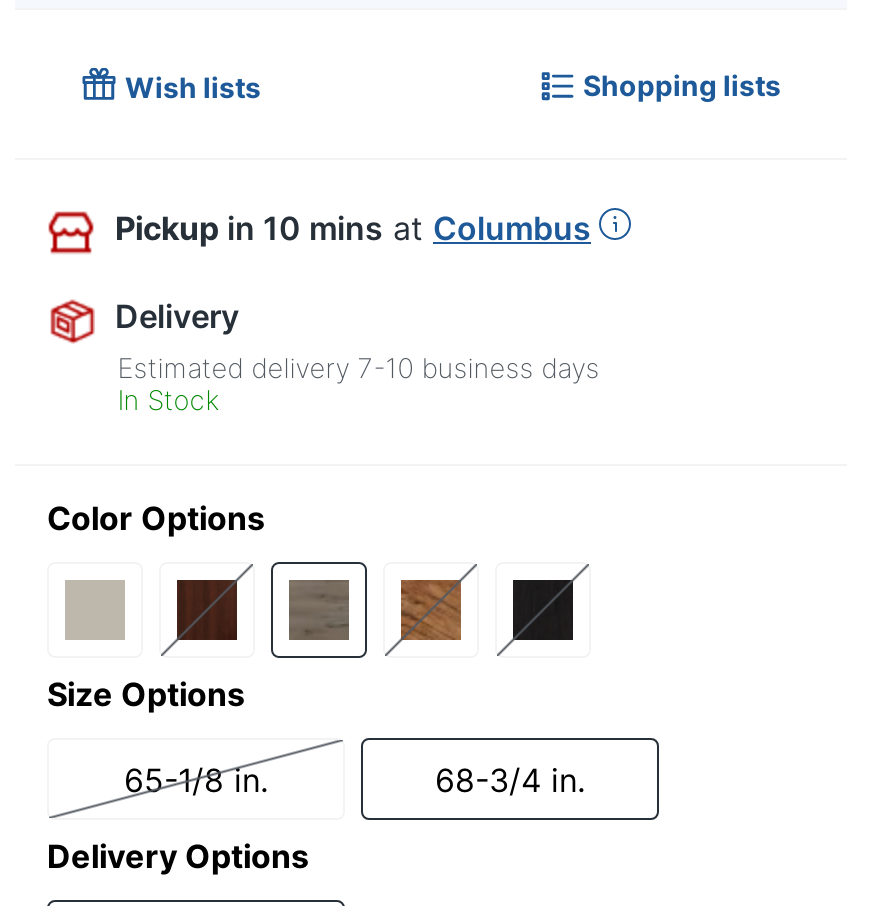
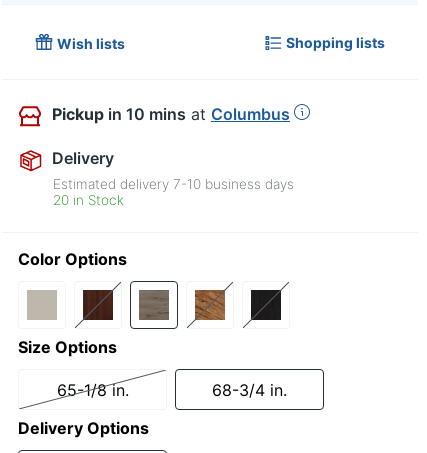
- In Stock
+ 20 in Stock
